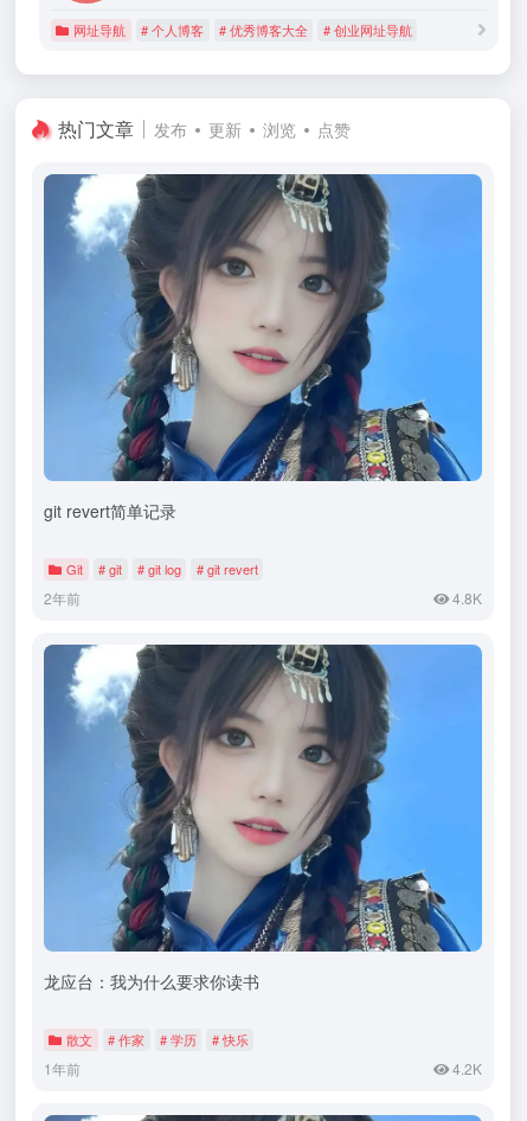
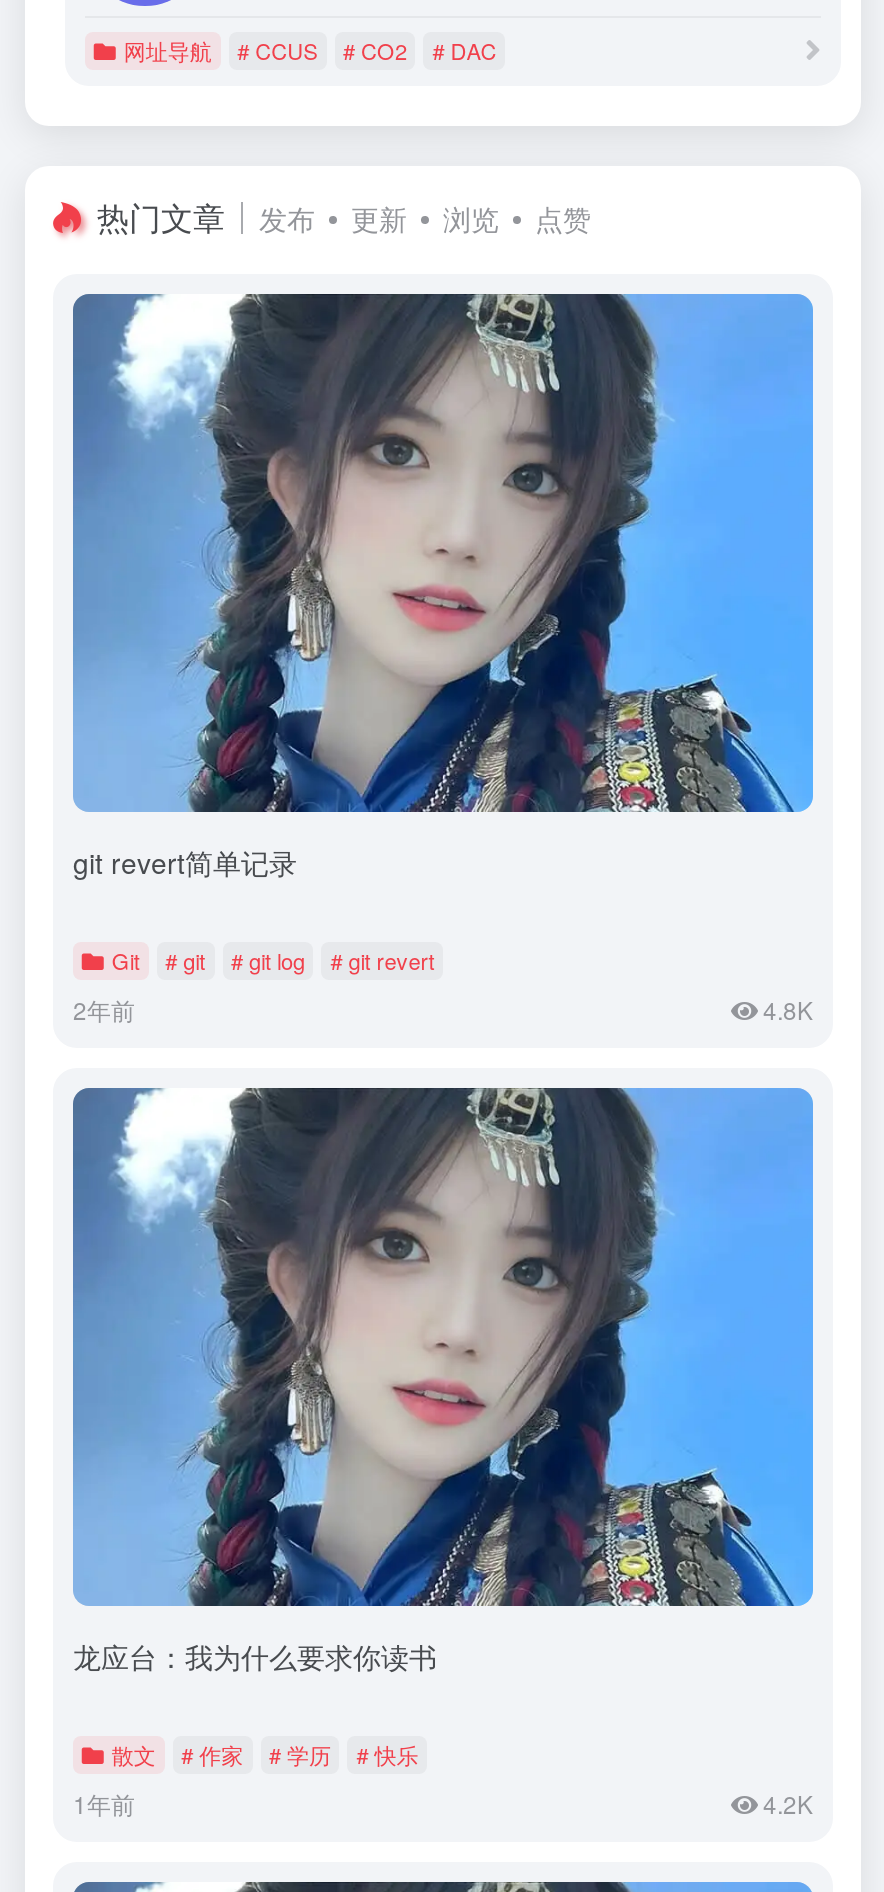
- # 个人博客
- # 优秀博客大全
- # 创业网址导航
+ # CCUS
+ # CO2
+ # DAC
